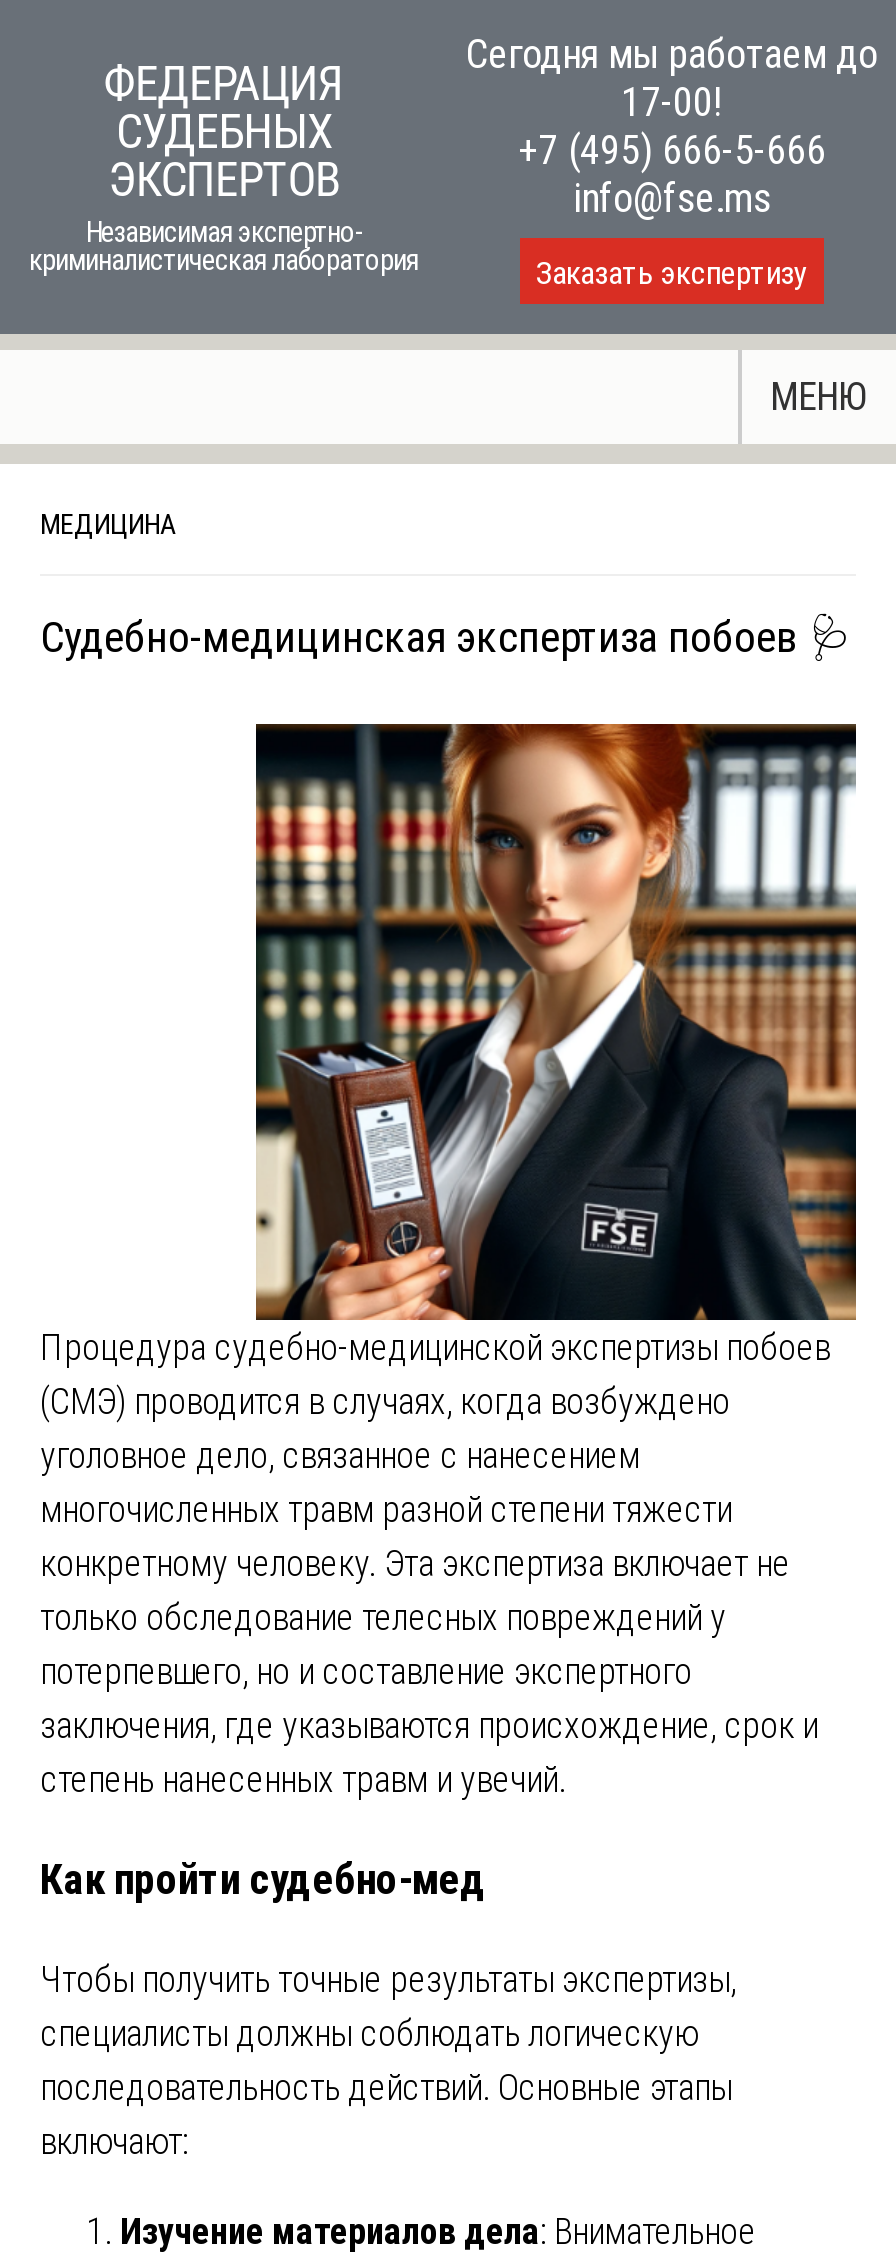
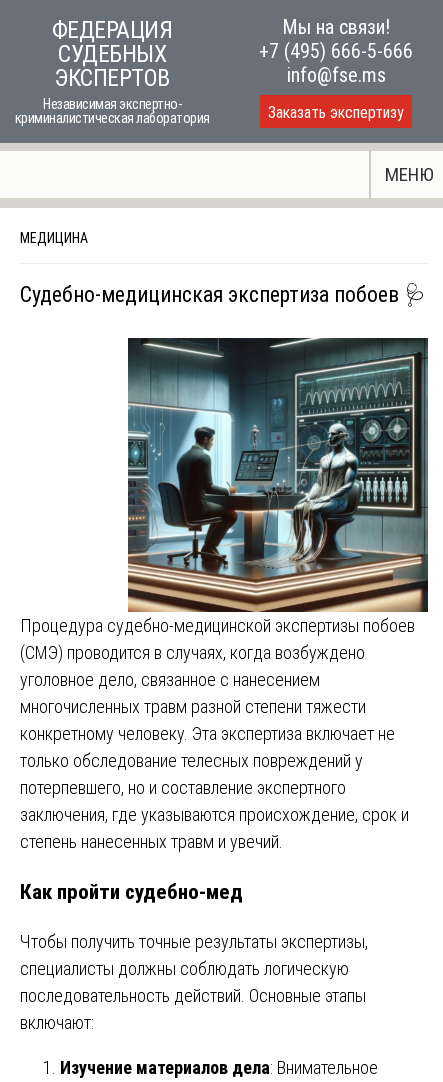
- Сегодня мы работаем до
- 17-00!
+ Мы на связи!

- [image]
+ [image]
